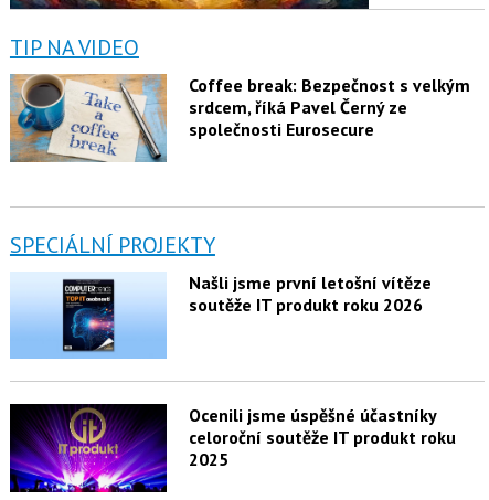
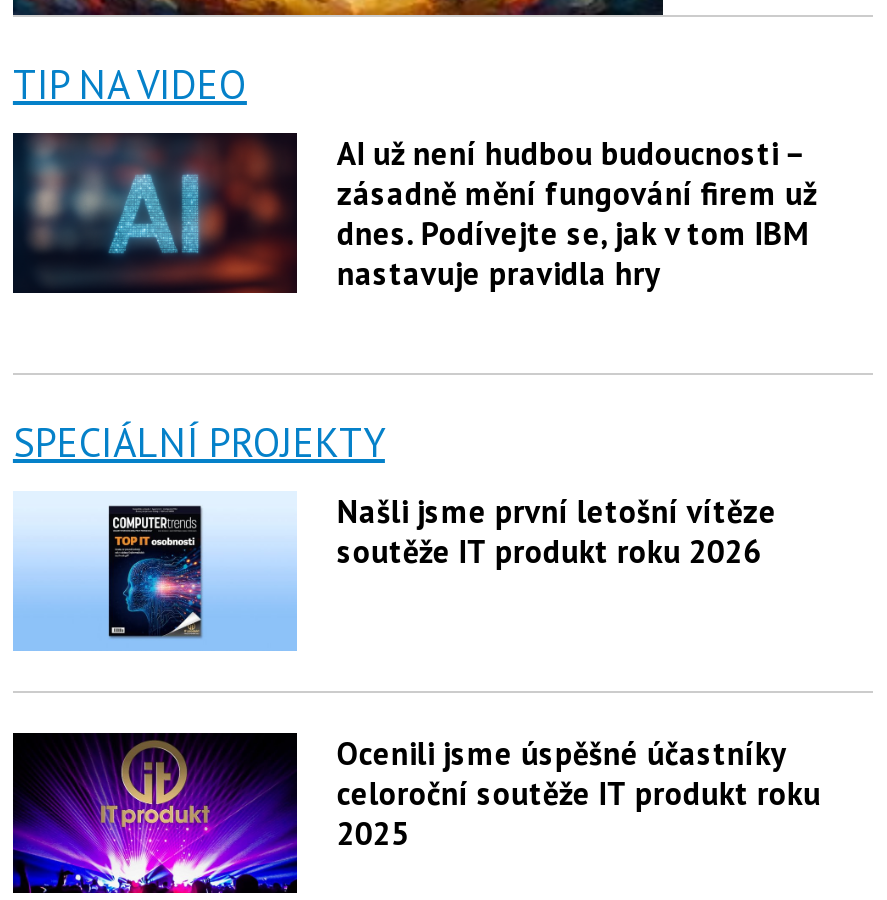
- [image]
- Coffee break: Bezpečnost s velkým
- srdcem, říká Pavel Černý ze
- společnosti Eurosecure
+ [image]
+ AI už není hudbou budoucnosti –
+ zásadně mění fungování firem už
+ dnes. Podívejte se, jak v tom IBM
+ nastavuje pravidla hry
